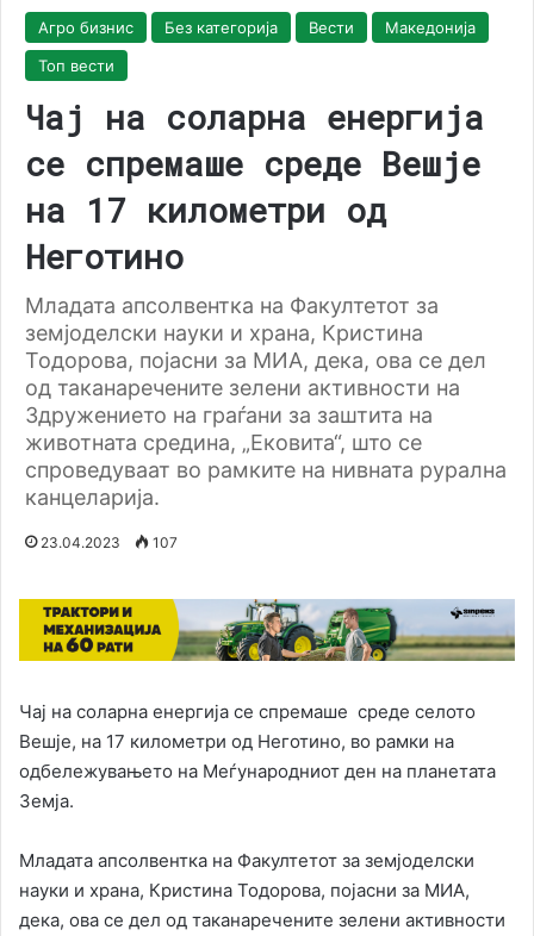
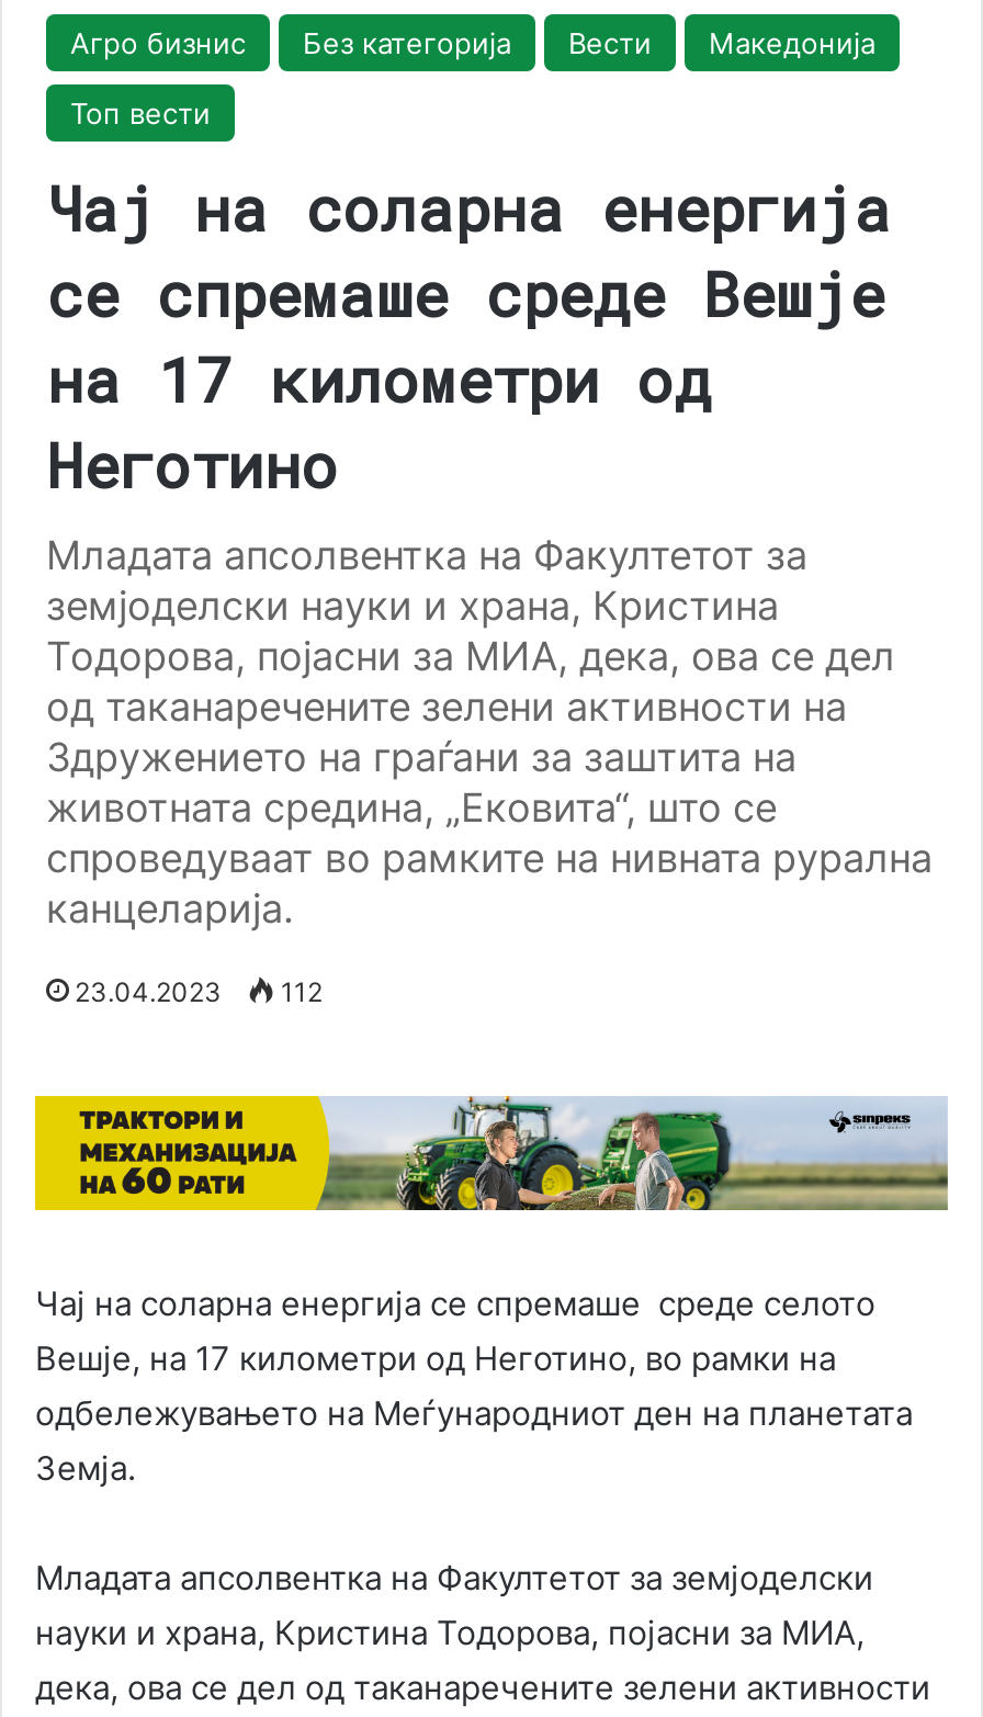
- 23.04.2023 107
+ 23.04.2023 112
